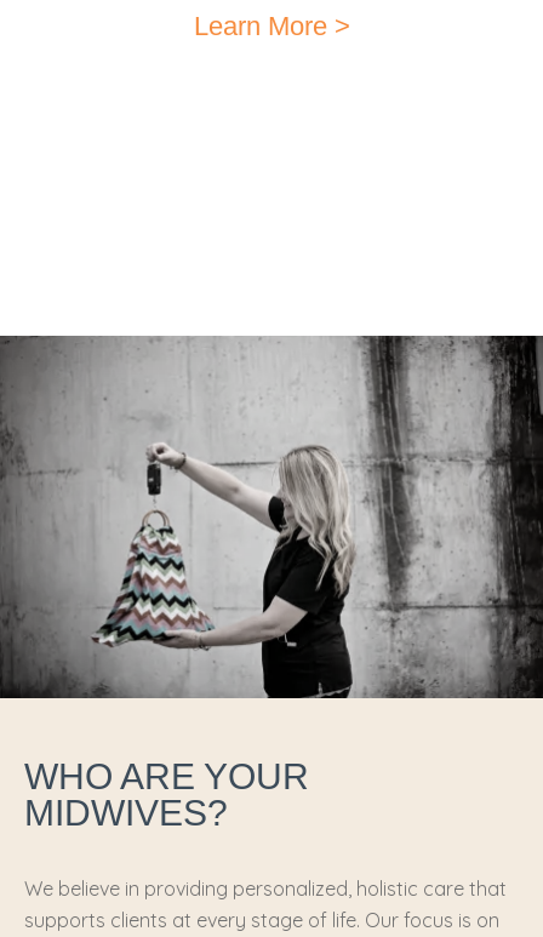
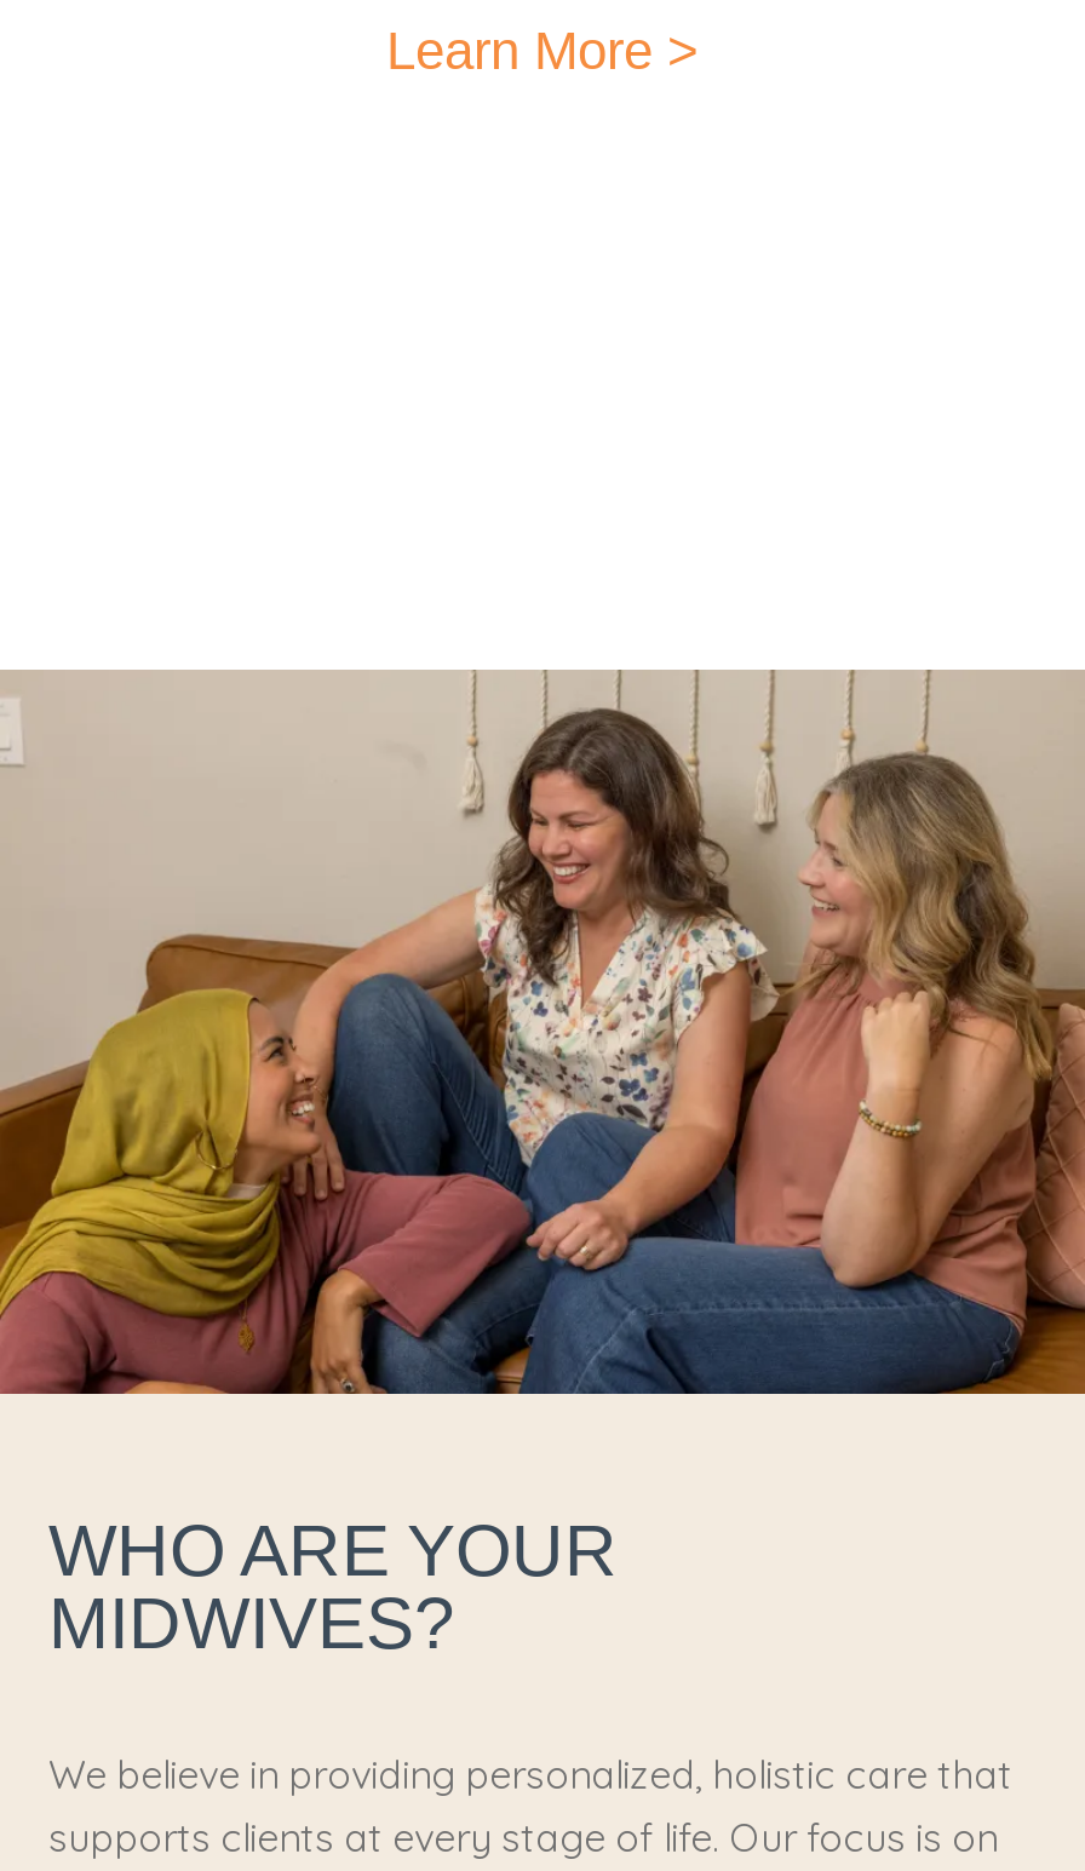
- [image]
+ [image]
